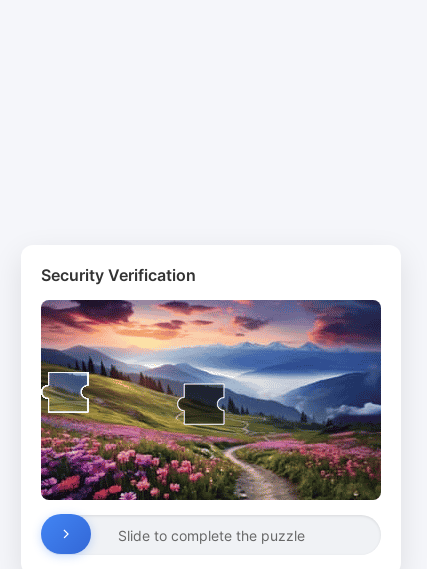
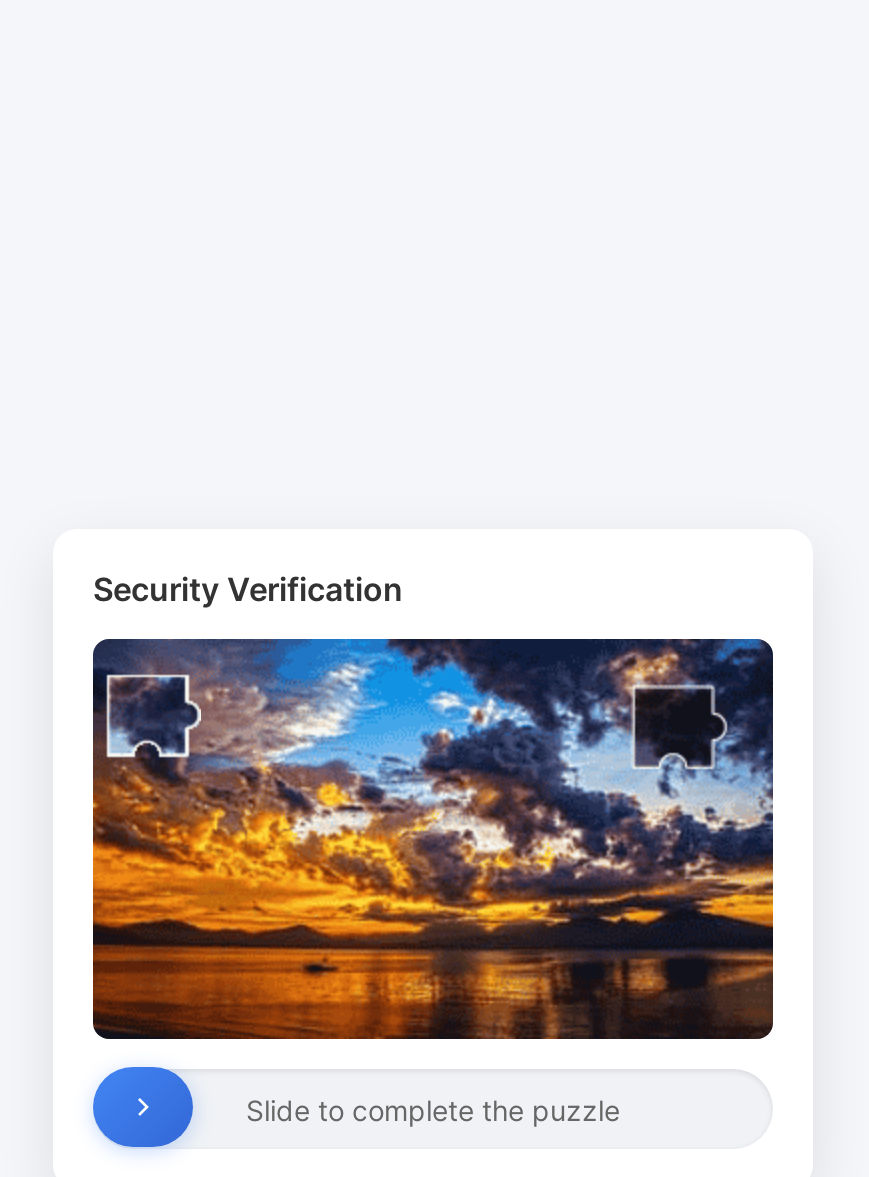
- [image]
+ [image]
